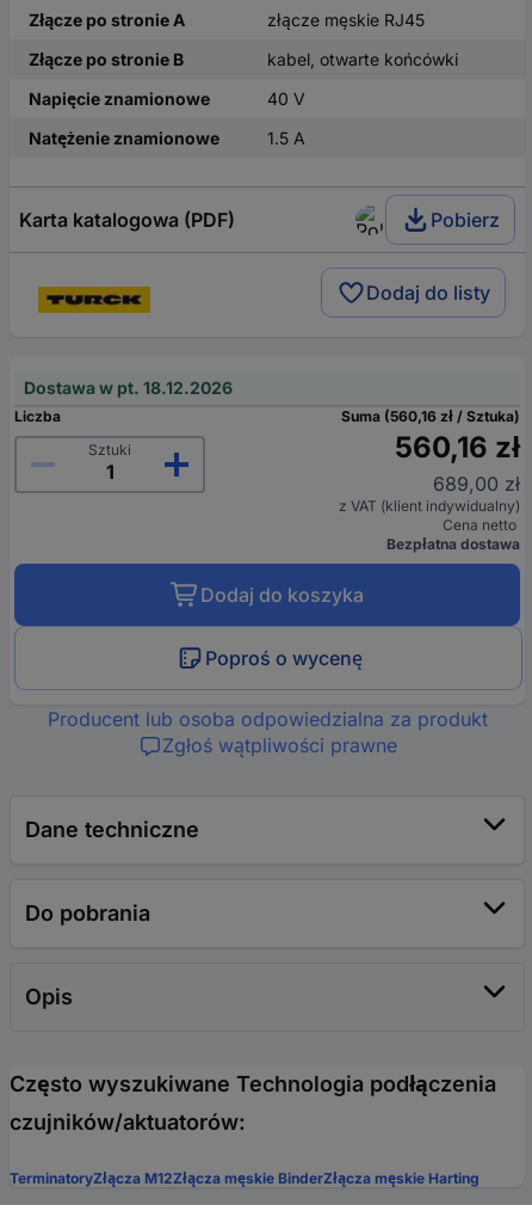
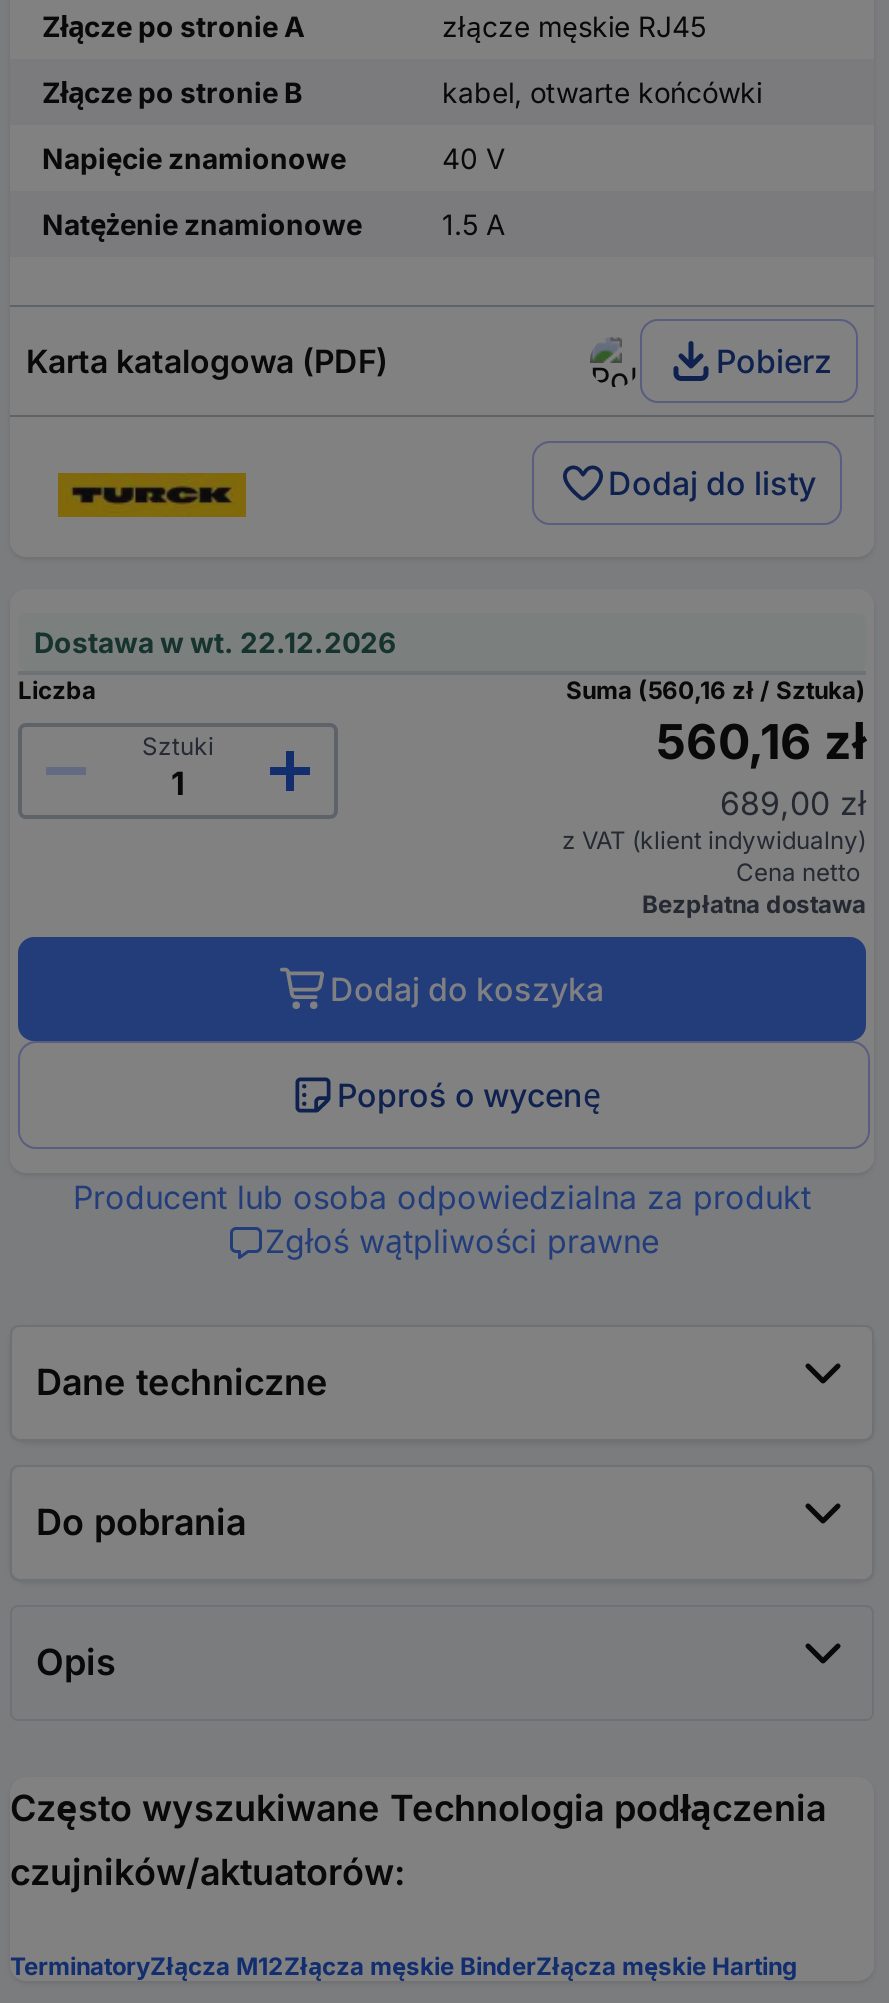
- Dostawa w pt. 18.12.2026
+ Dostawa w wt. 22.12.2026
